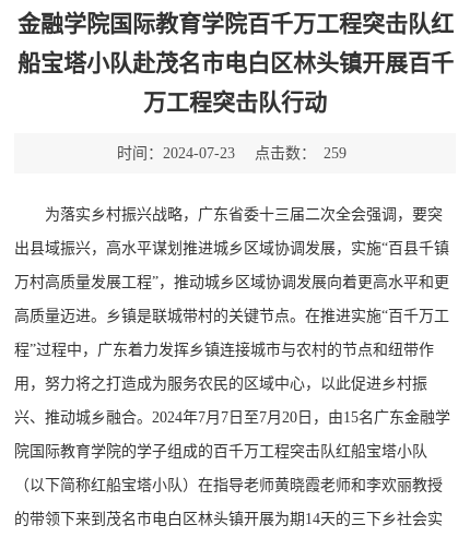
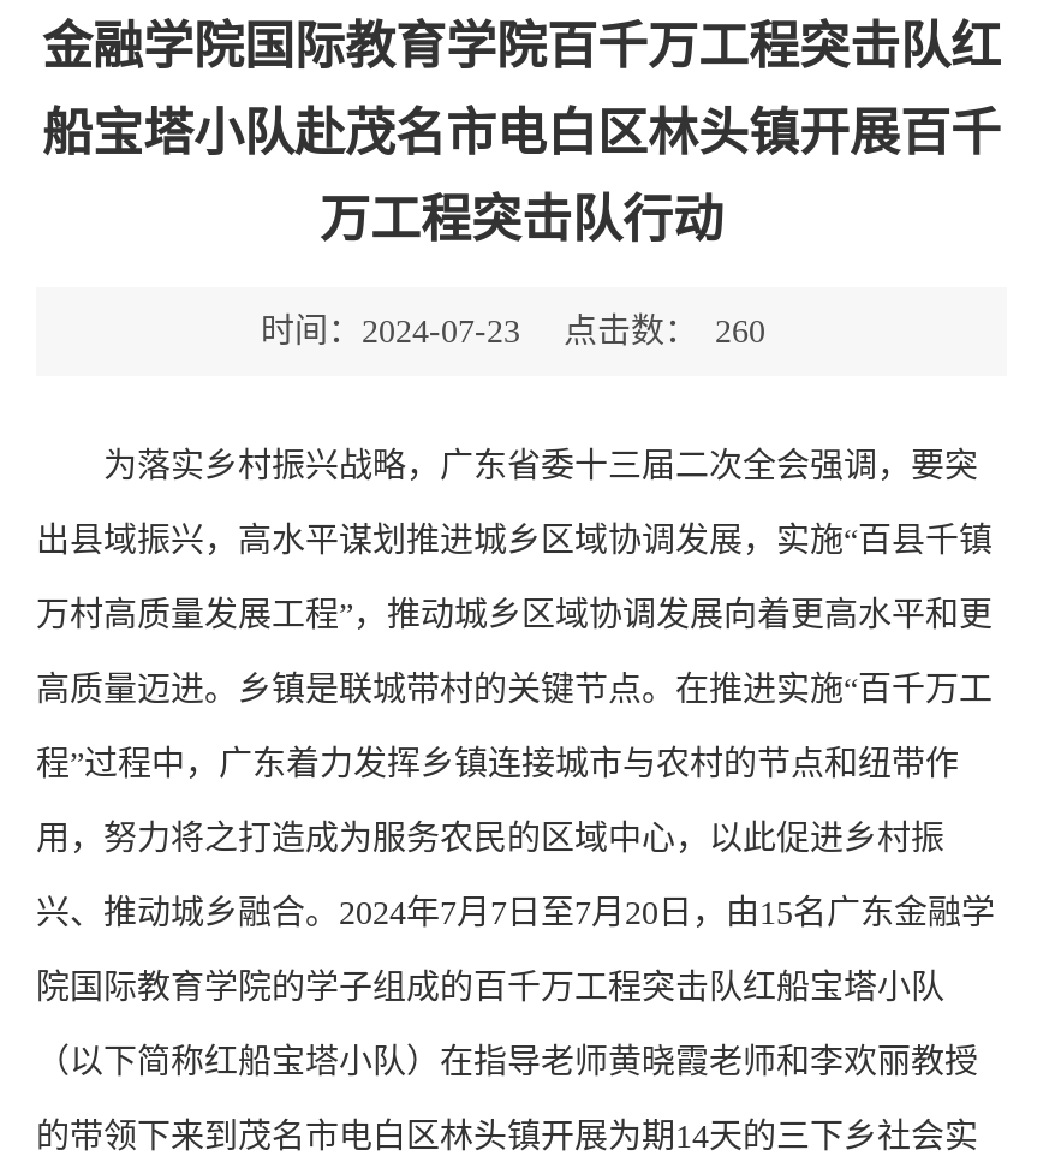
- 时间：2024-07-23 点击数： 259
+ 时间：2024-07-23 点击数： 260
